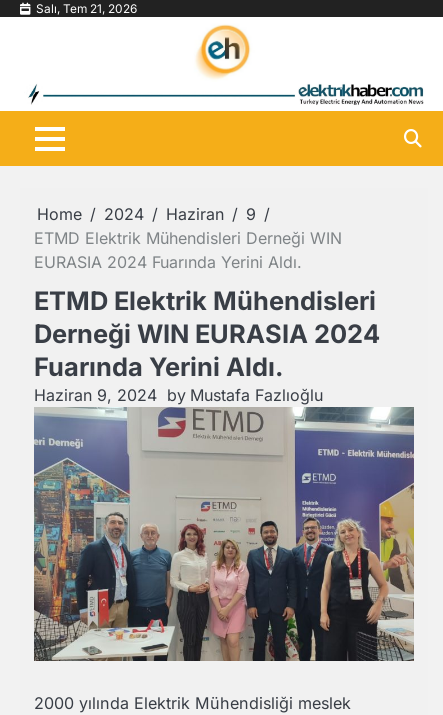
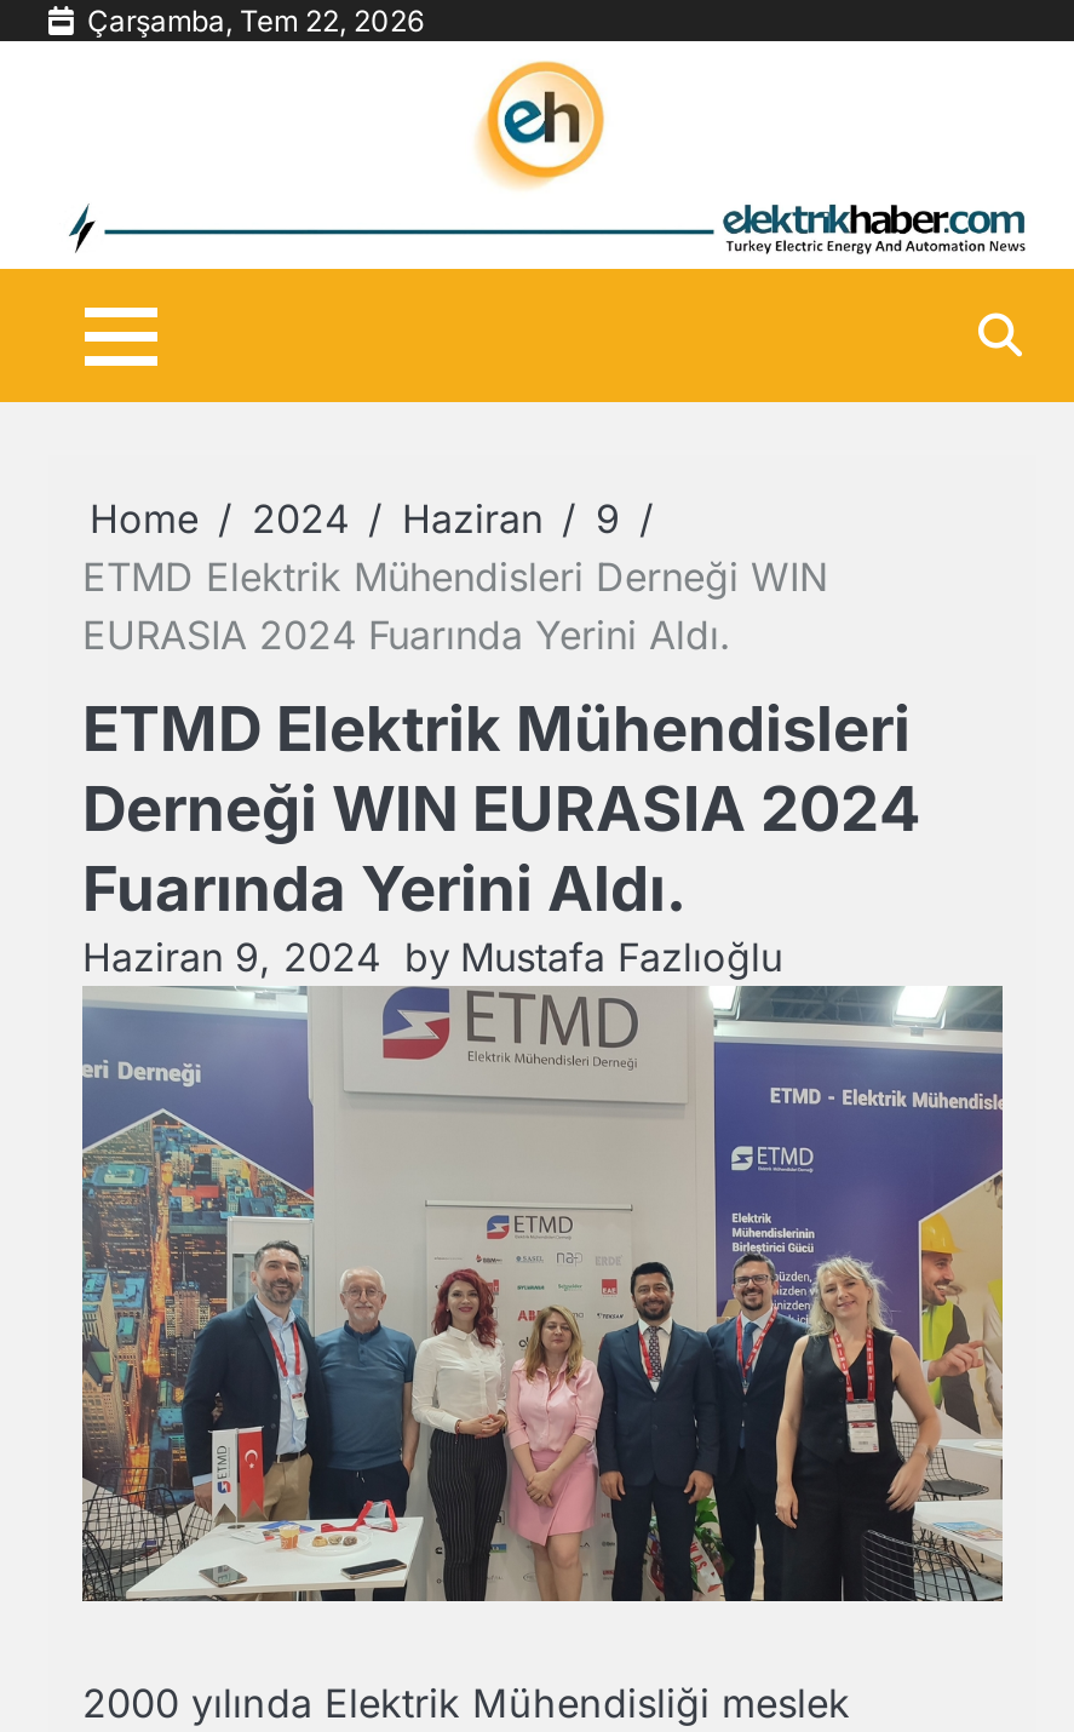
- Salı, Tem 21, 2026
+ Çarşamba, Tem 22, 2026
